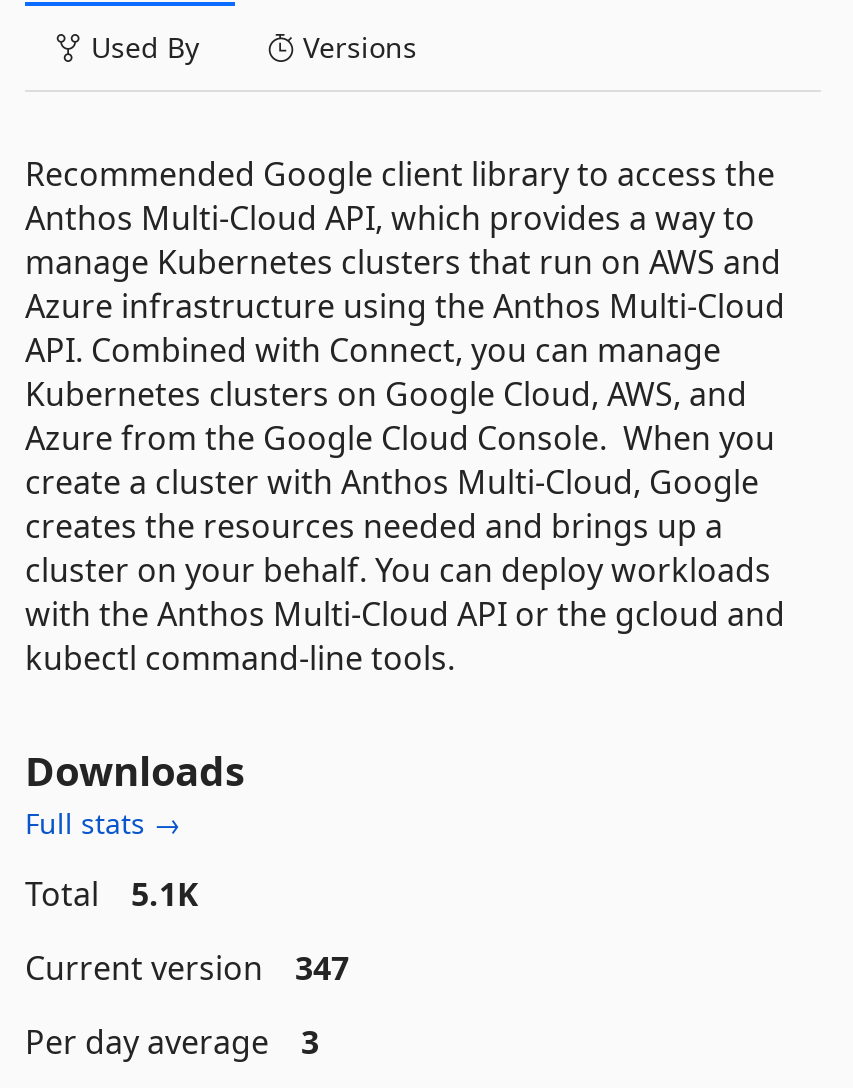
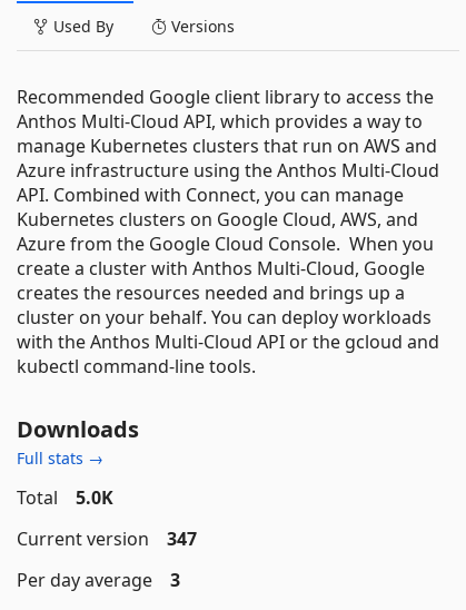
- Total 5.1K
+ Total 5.0K
